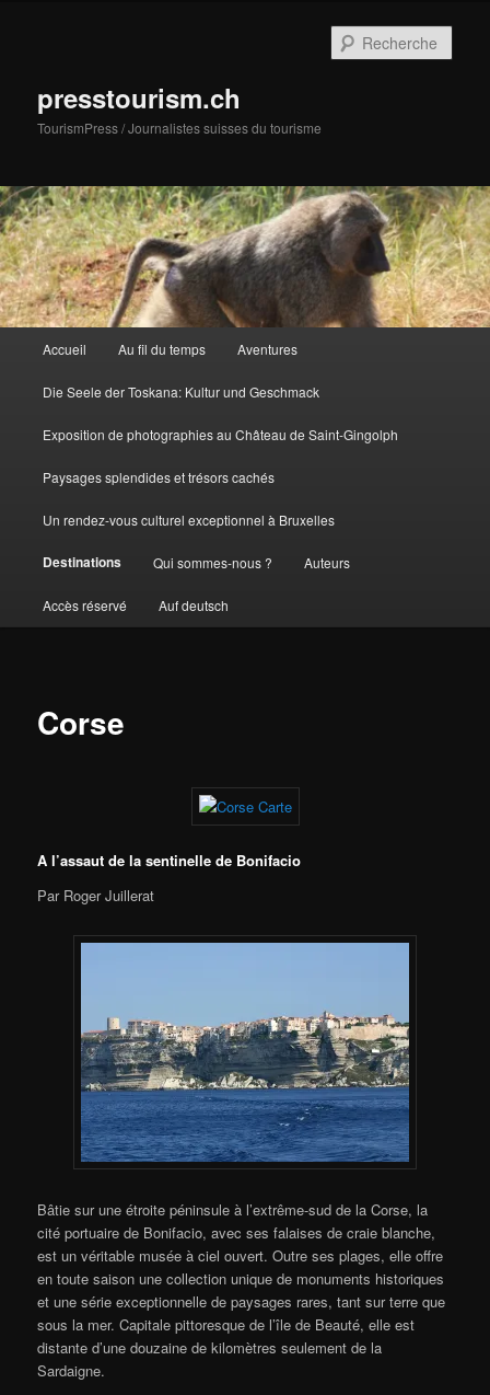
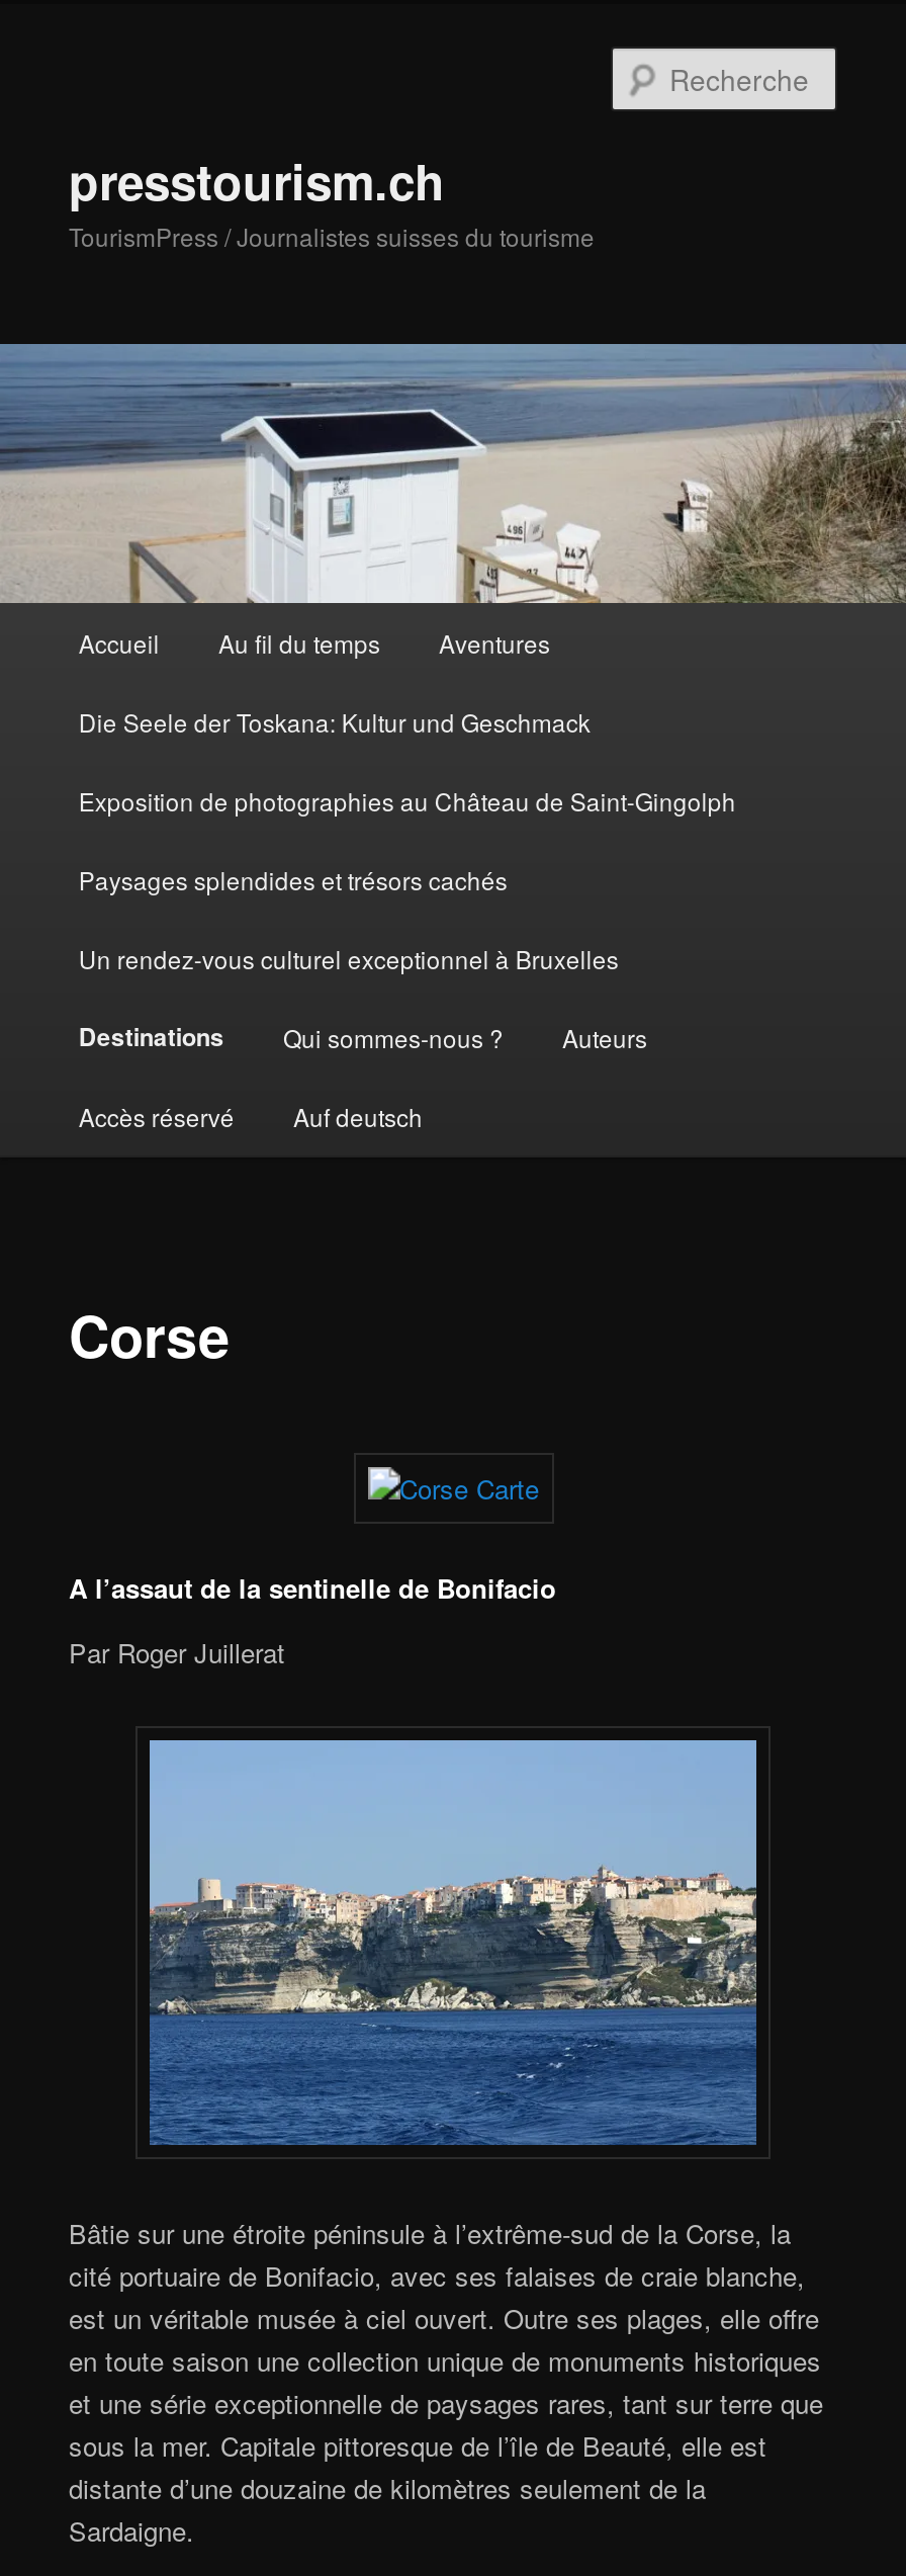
- [image]
+ [image]
